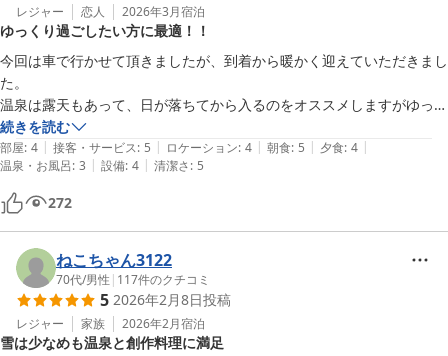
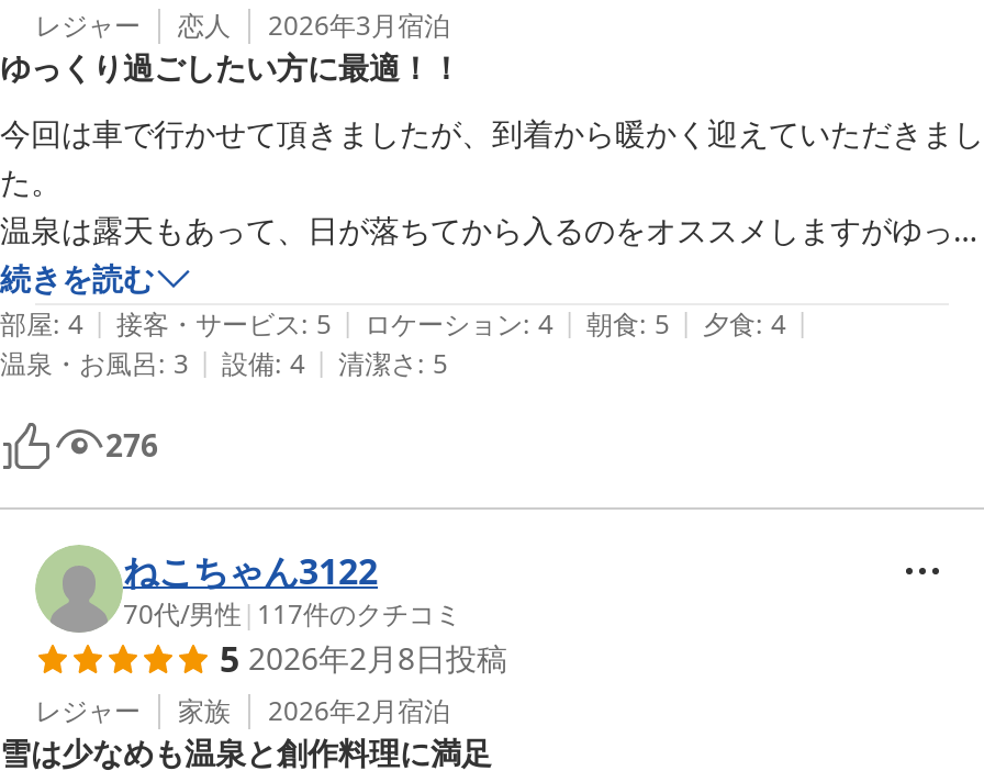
- 272
+ 276
